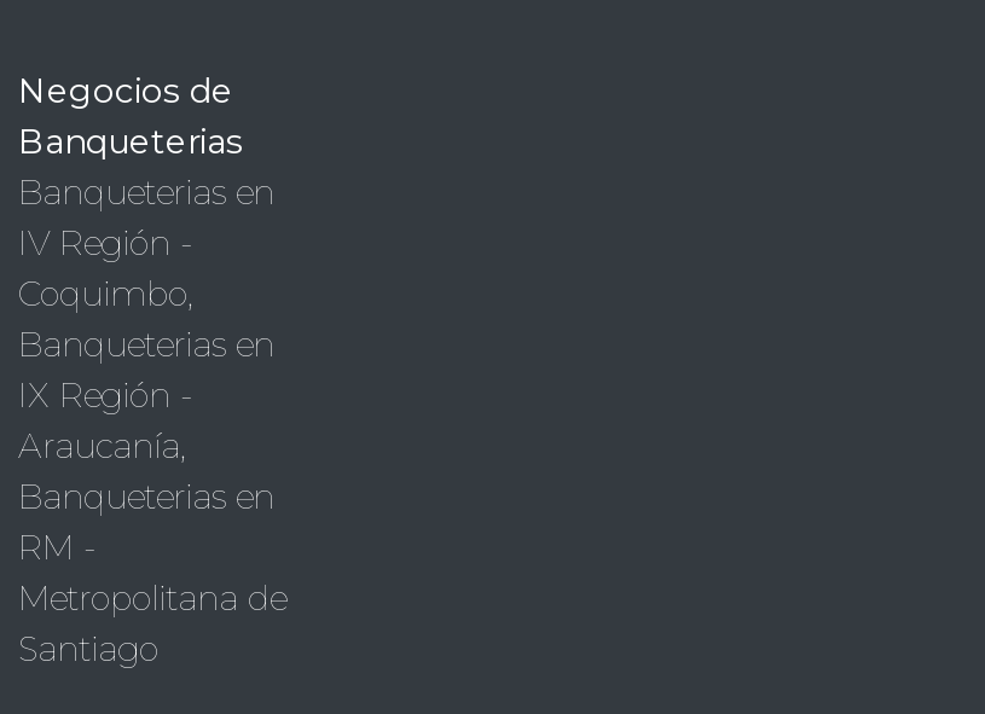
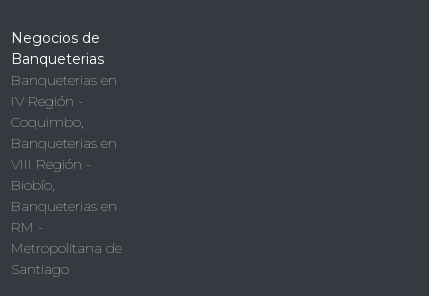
- IX Región -
- Araucanía,
+ VIII Región -
+ Biobío,
